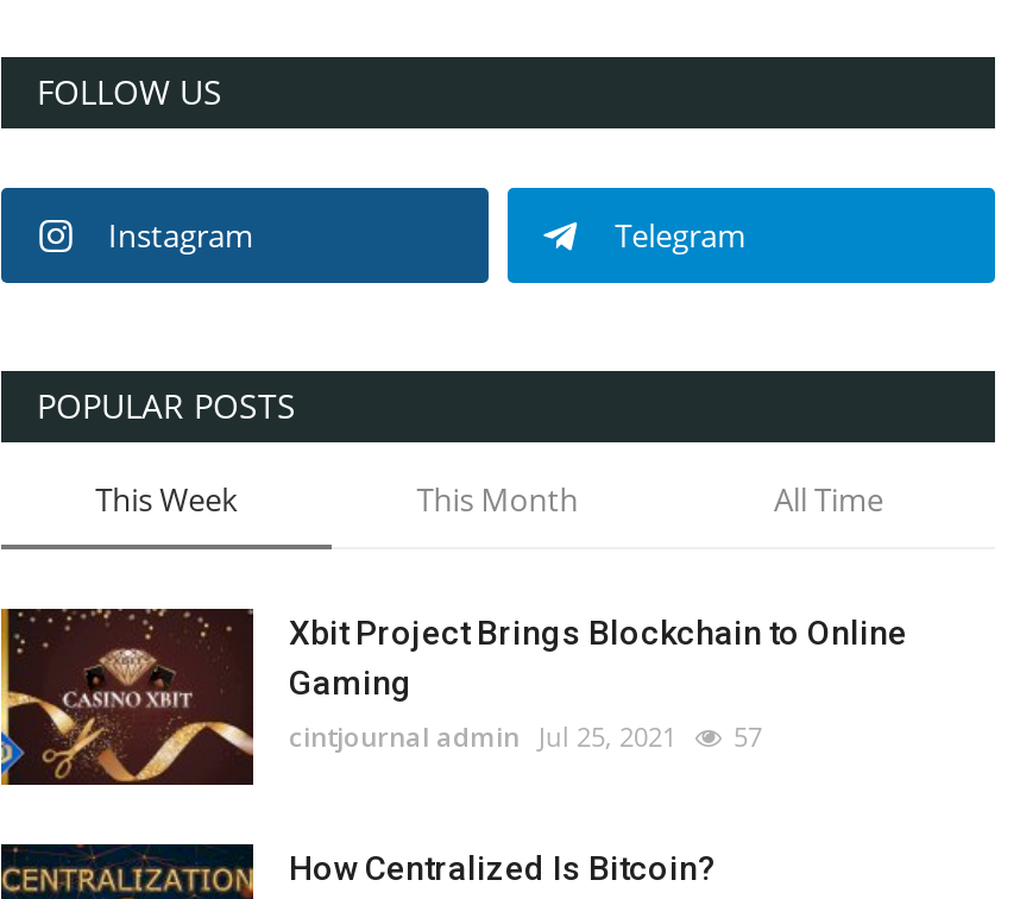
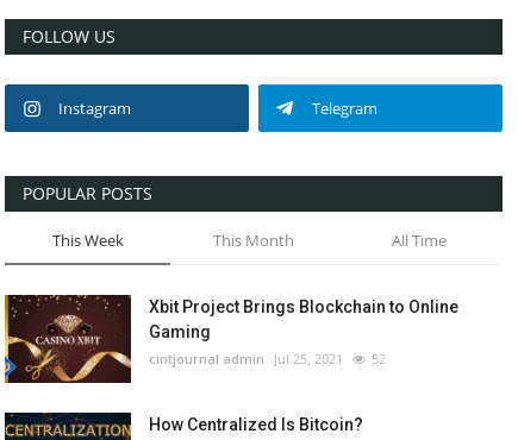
- cintjournal admin Jul 25, 2021 57
+ cintjournal admin Jul 25, 2021 52
